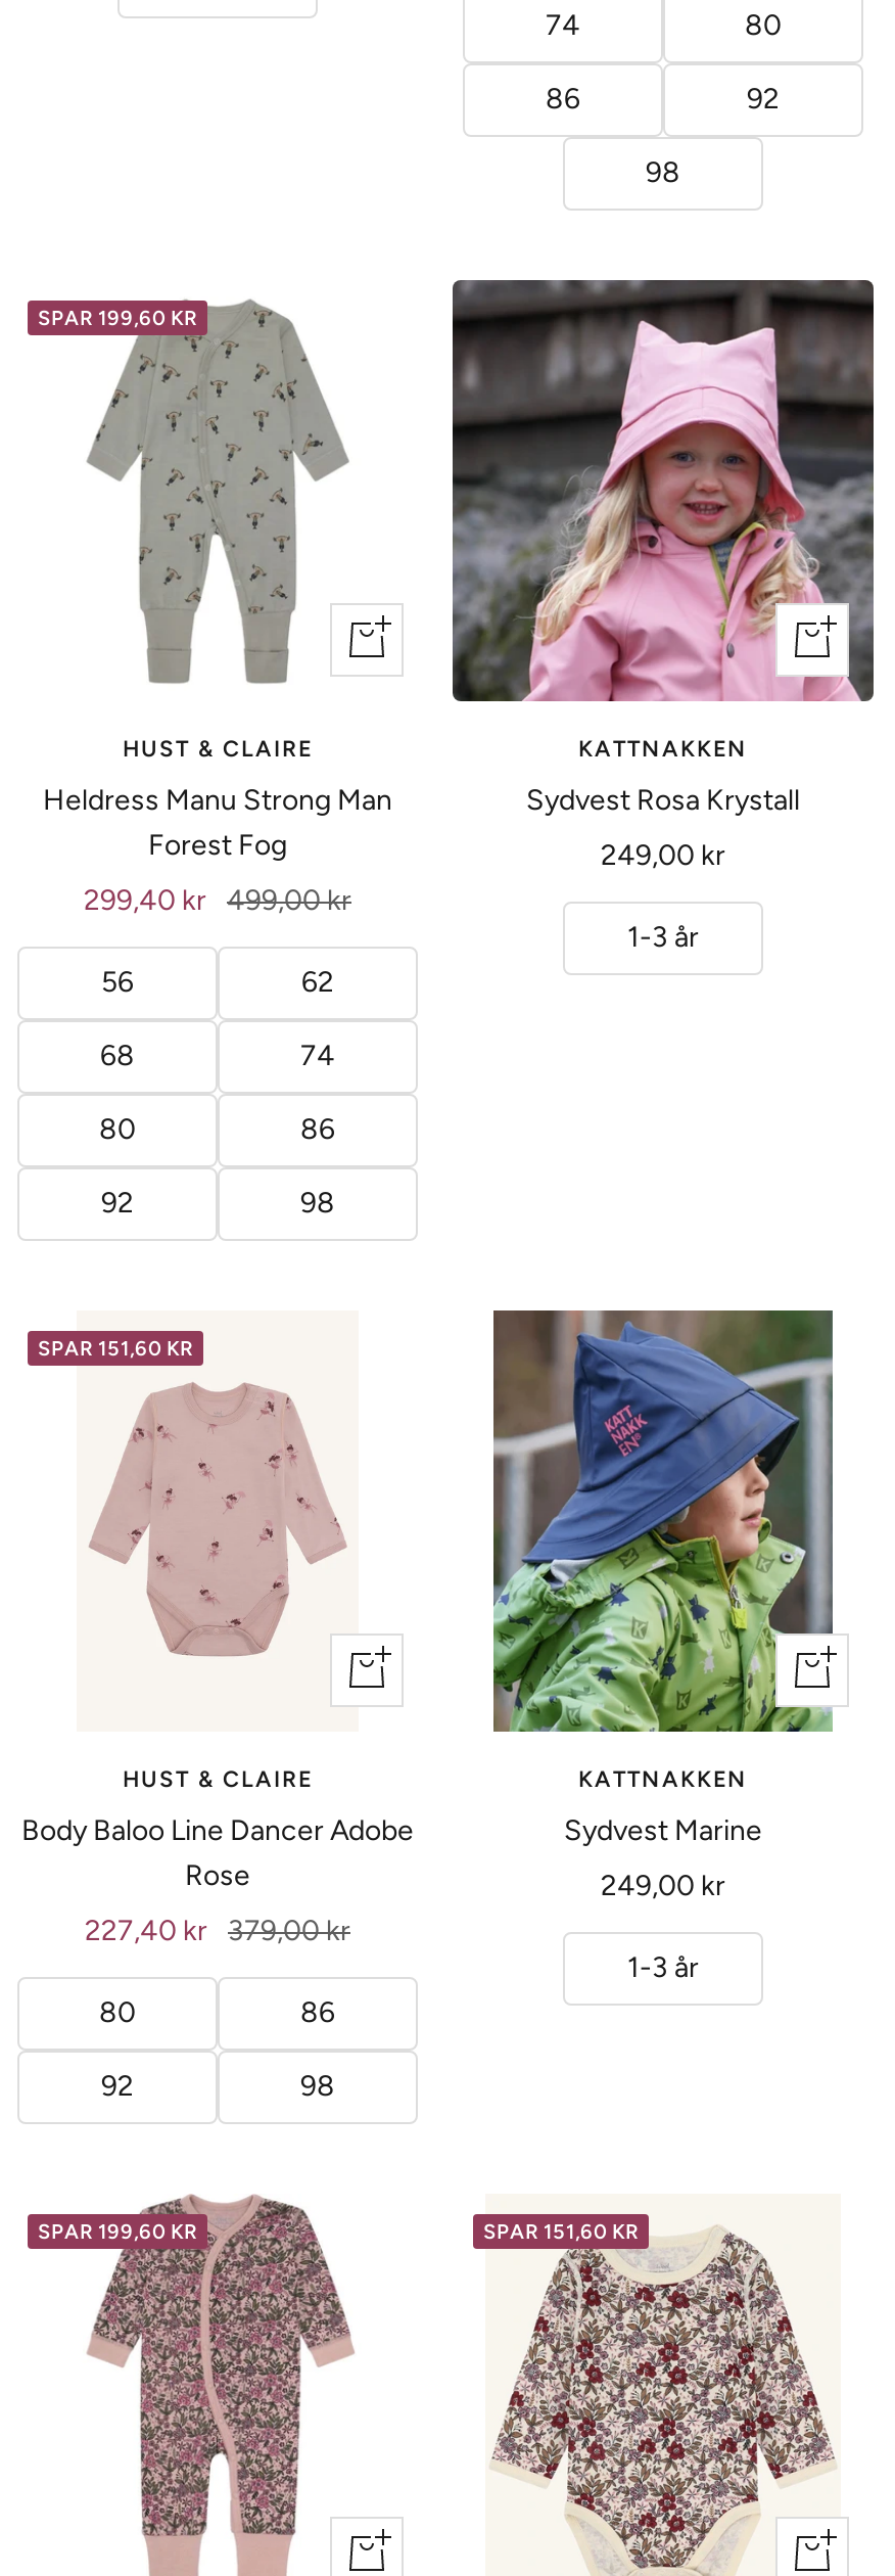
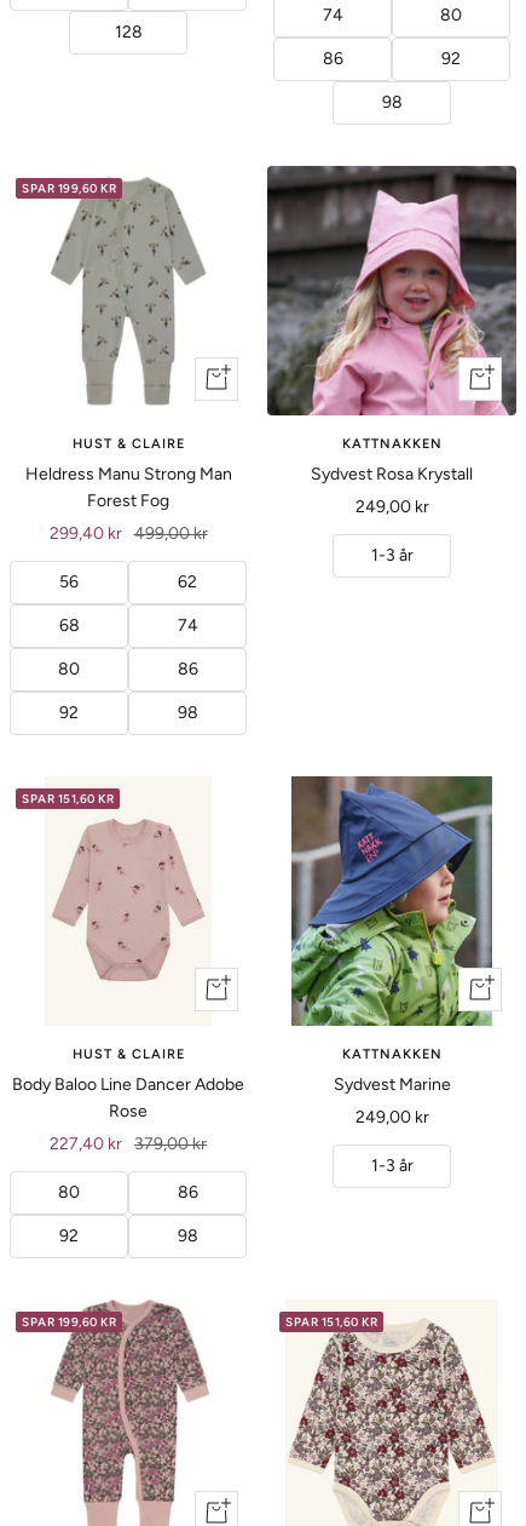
+ 128
